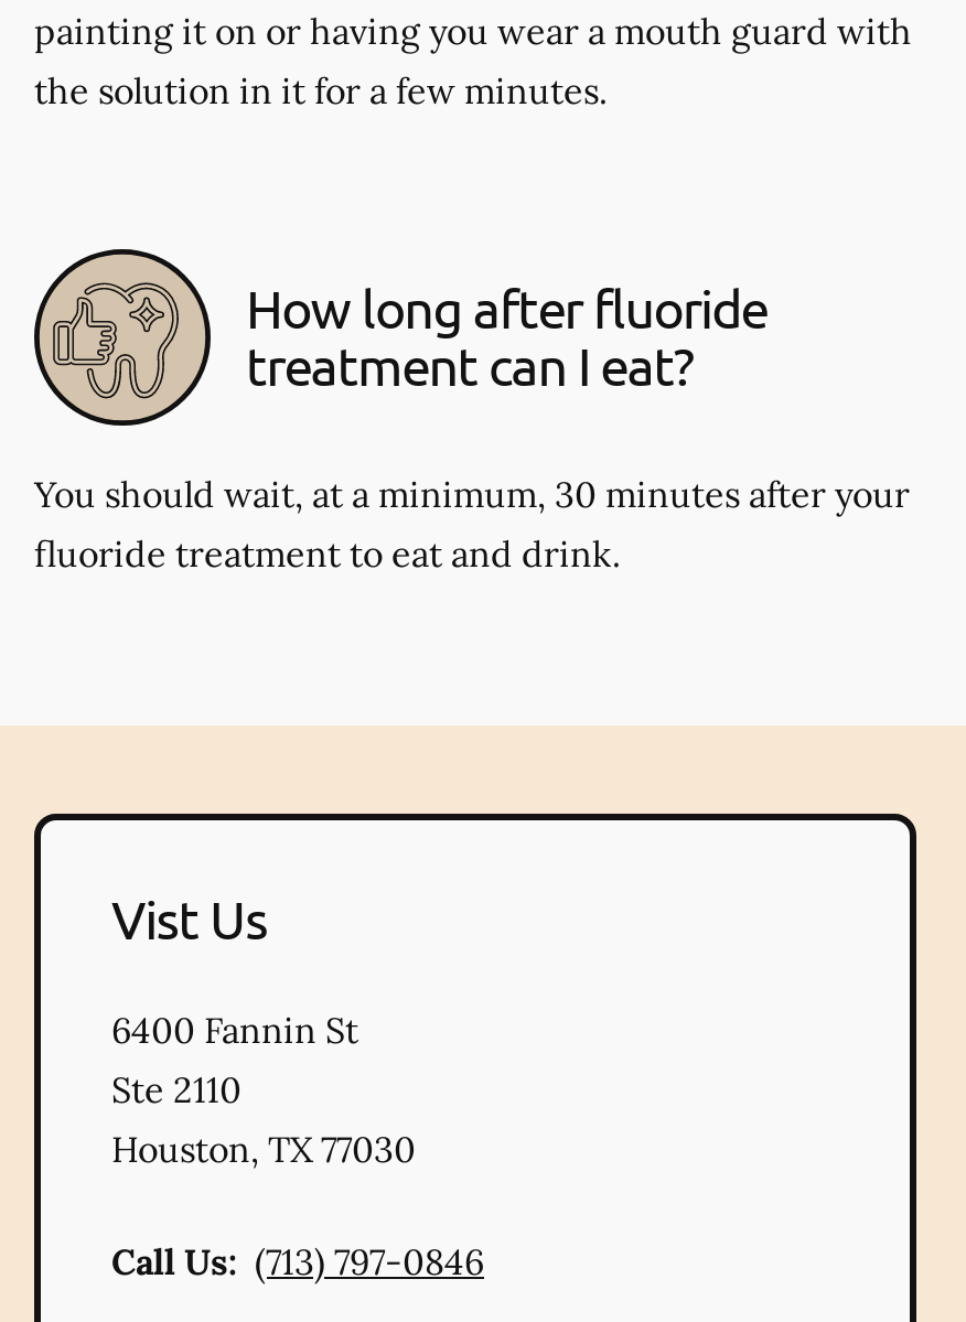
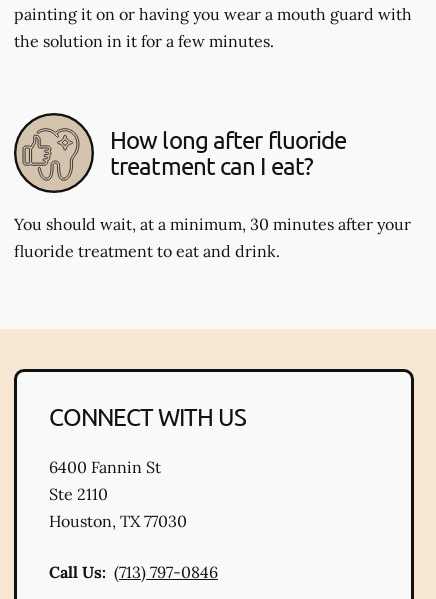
- Vist Us
+ CONNECT WITH US
